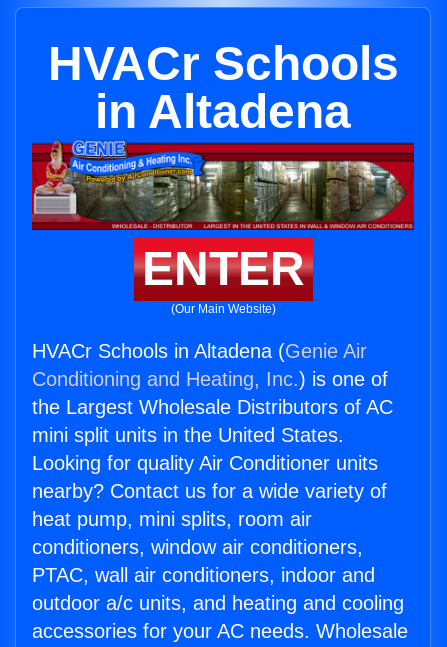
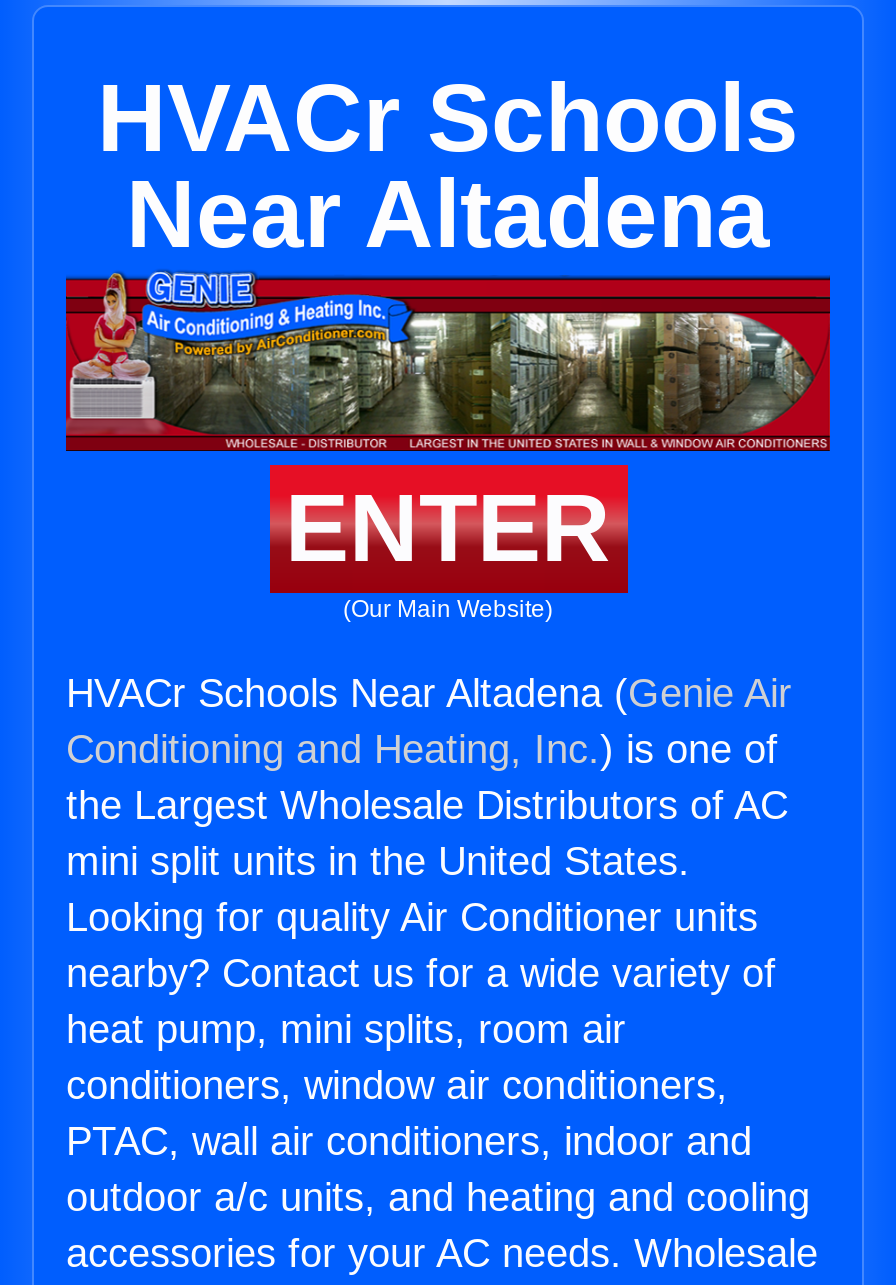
- in Altadena
+ Near Altadena

- HVACr Schools in Altadena (Genie Air
+ HVACr Schools Near Altadena (Genie Air
